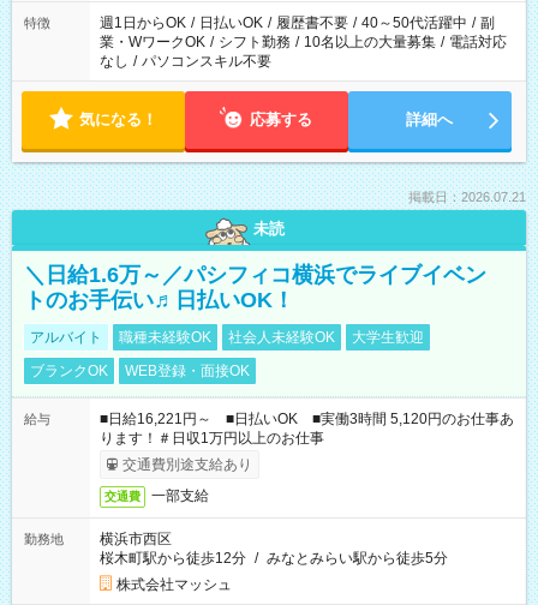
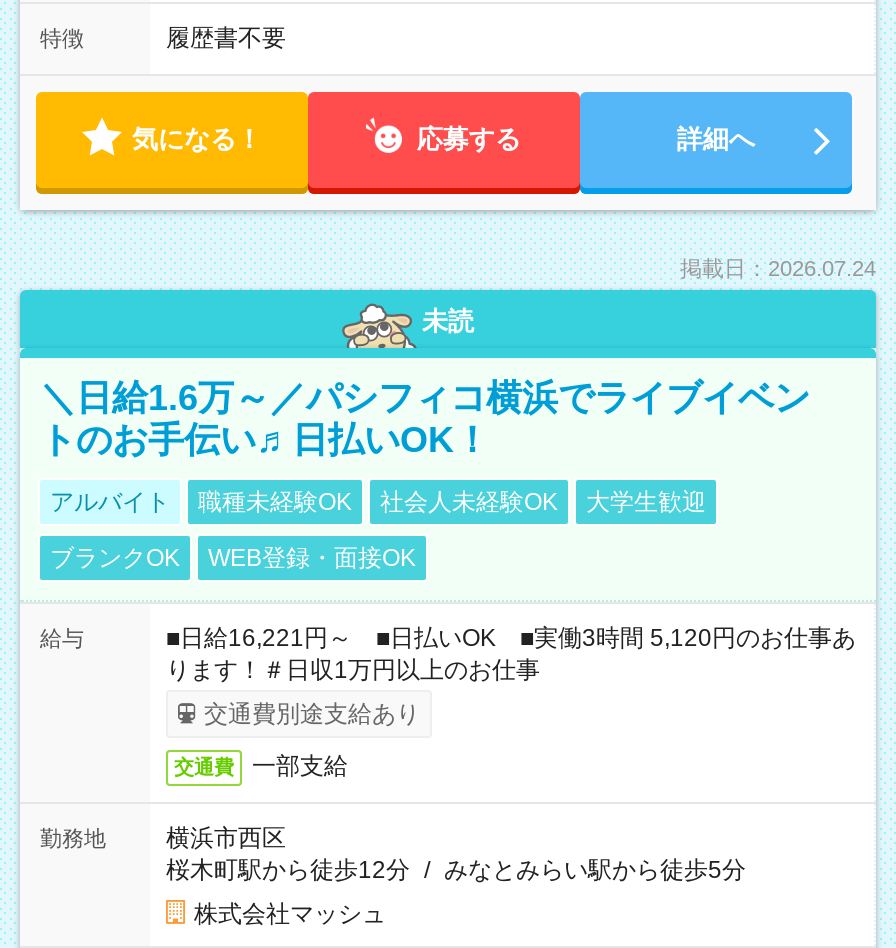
- 週1日からOK / 日払いOK / 履歴書不要 / 40～50代活躍中 / 副
- 業・WワークOK / シフト勤務 / 10名以上の大量募集 / 電話対応
- なし / パソコンスキル不要
+ 履歴書不要

- 掲載日：2026.07.21
+ 掲載日：2026.07.24
